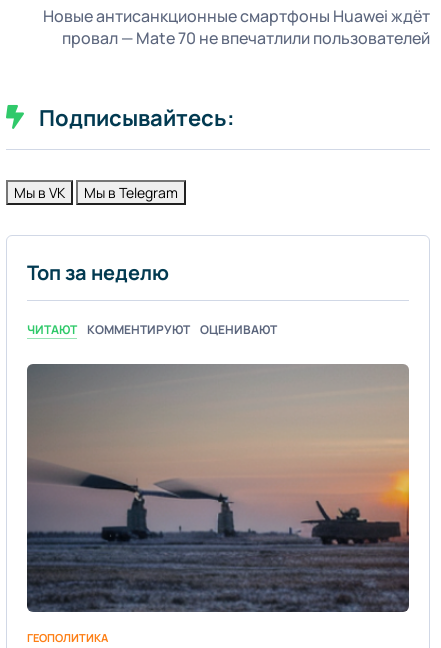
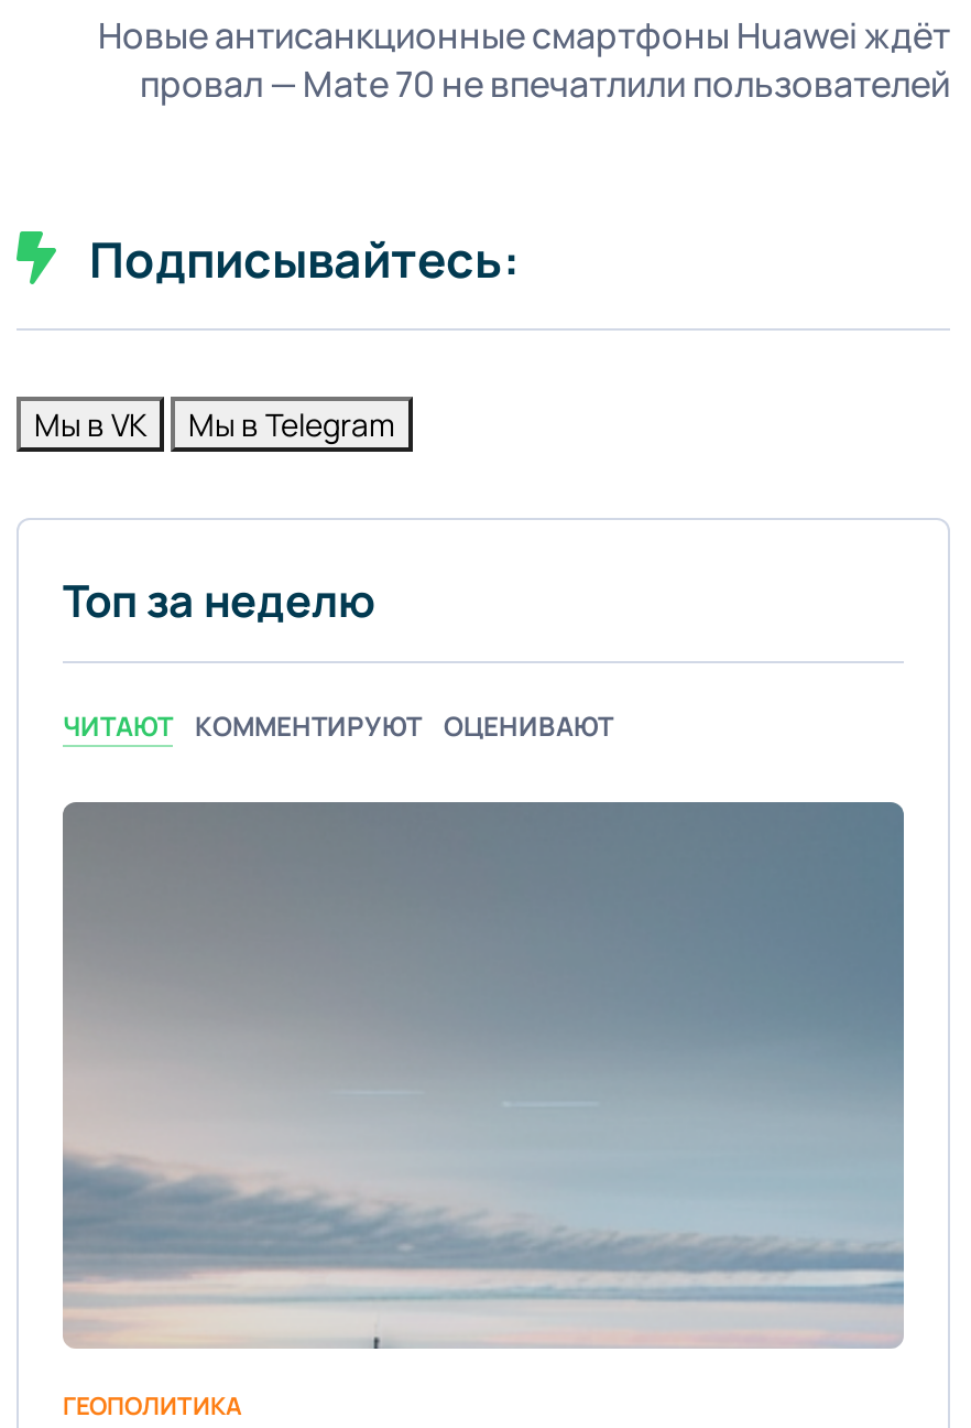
- [image]
+ [image]
